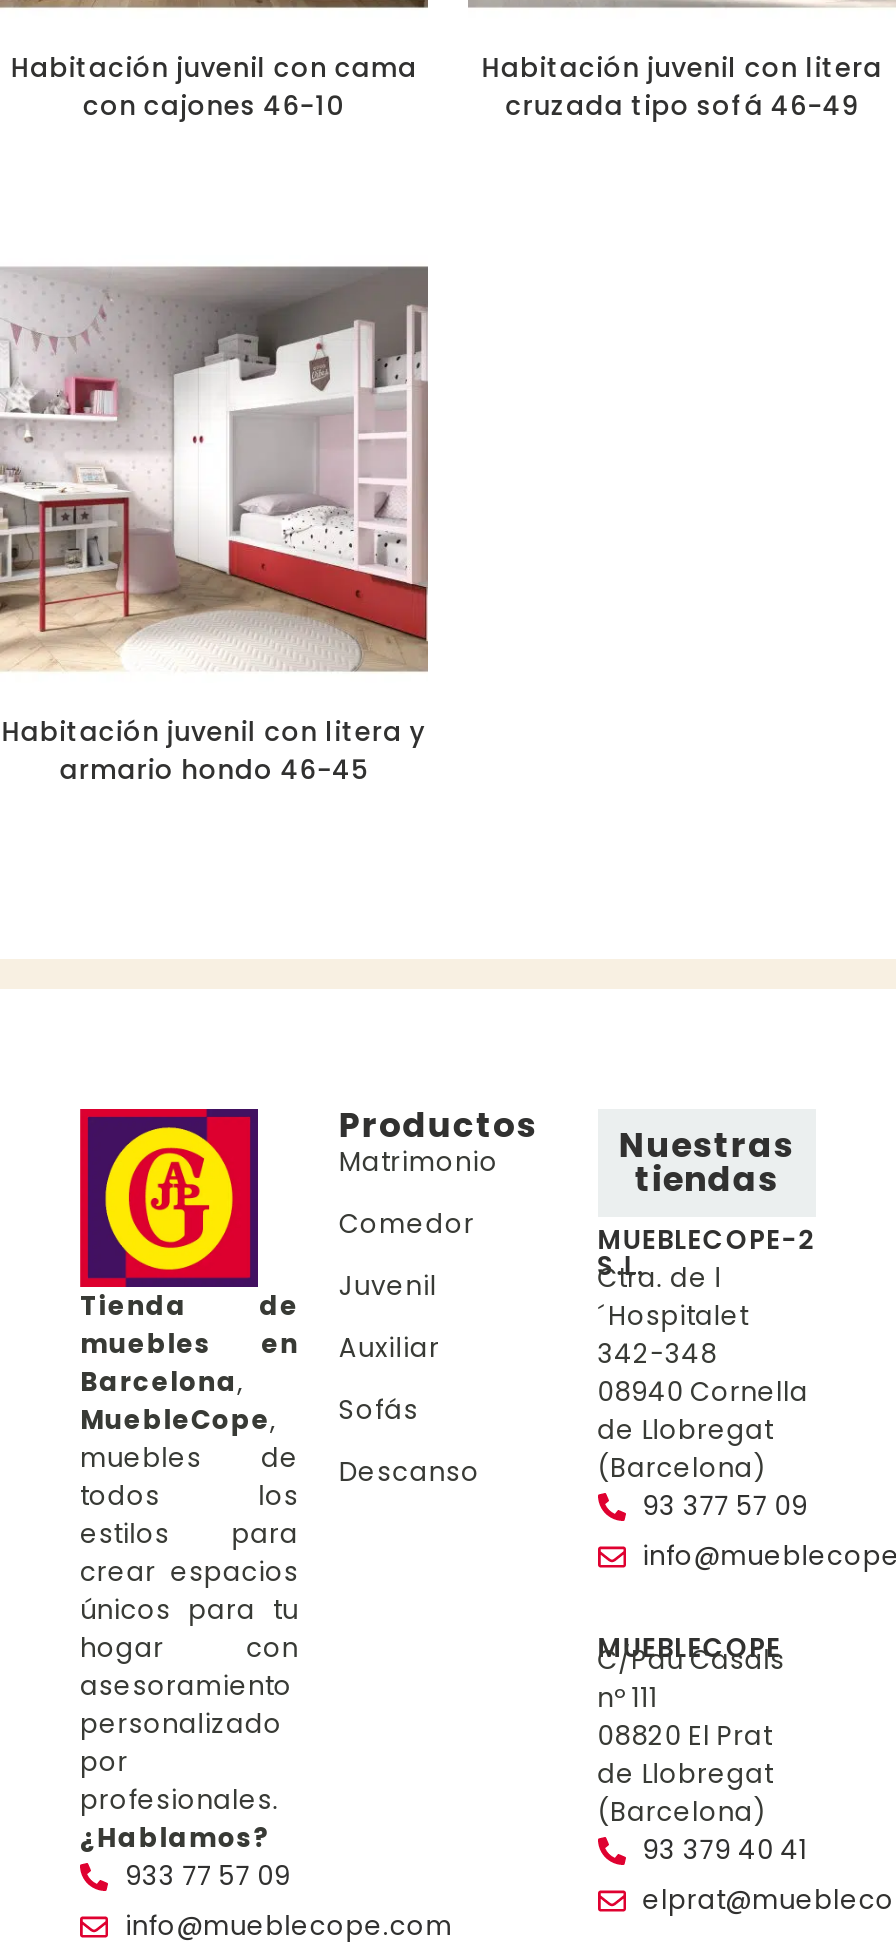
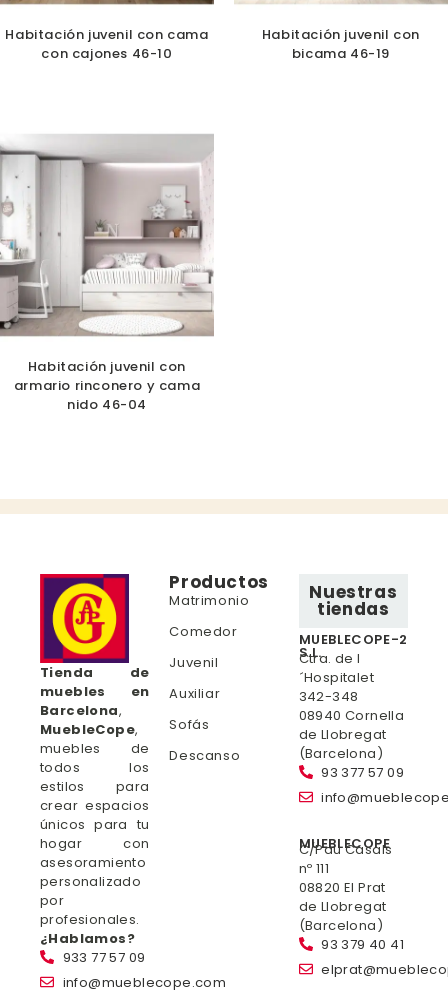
- Habitación juvenil con litera
- cruzada tipo sofá 46-49
+ Habitación juvenil con
+ bicama 46-19

- [image]
- Habitación juvenil con litera y
- armario hondo 46-45
+ [image]
+ Habitación juvenil con
+ armario rinconero y cama
+ nido 46-04
